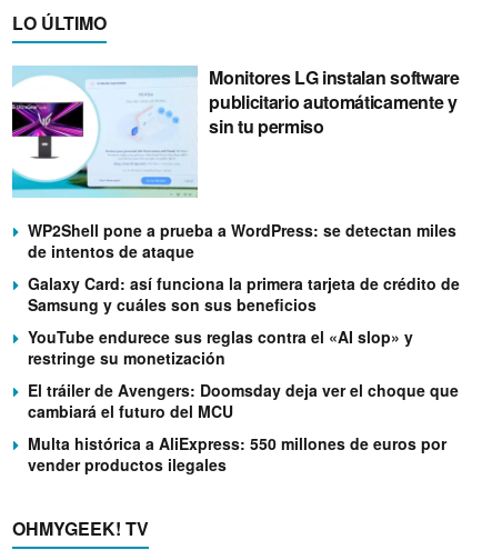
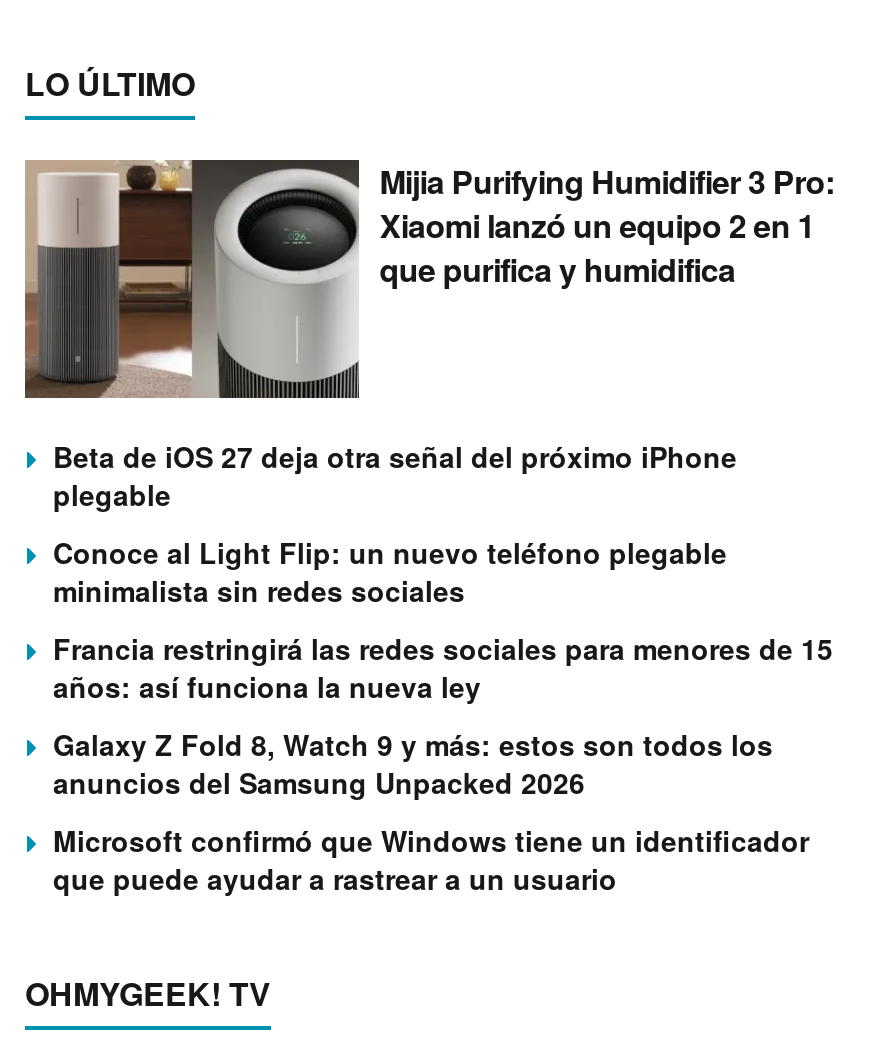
- [image]
- Monitores LG instalan software
- publicitario automáticamente y
- sin tu permiso
+ [image]
+ Mijia Purifying Humidifier 3 Pro:
+ Xiaomi lanzó un equipo 2 en 1
+ que purifica y humidifica

- WP2Shell pone a prueba a WordPress: se detectan miles
- de intentos de ataque
- Galaxy Card: así funciona la primera tarjeta de crédito de
- Samsung y cuáles son sus beneficios
- YouTube endurece sus reglas contra el «AI slop» y
- restringe su monetización
- El tráiler de Avengers: Doomsday deja ver el choque que
- cambiará el futuro del MCU
- Multa histórica a AliExpress: 550 millones de euros por
- vender productos ilegales
+ Beta de iOS 27 deja otra señal del próximo iPhone
+ plegable
+ Conoce al Light Flip: un nuevo teléfono plegable
+ minimalista sin redes sociales
+ Francia restringirá las redes sociales para menores de 15
+ años: así funciona la nueva ley
+ Galaxy Z Fold 8, Watch 9 y más: estos son todos los
+ anuncios del Samsung Unpacked 2026
+ Microsoft confirmó que Windows tiene un identificador
+ que puede ayudar a rastrear a un usuario
